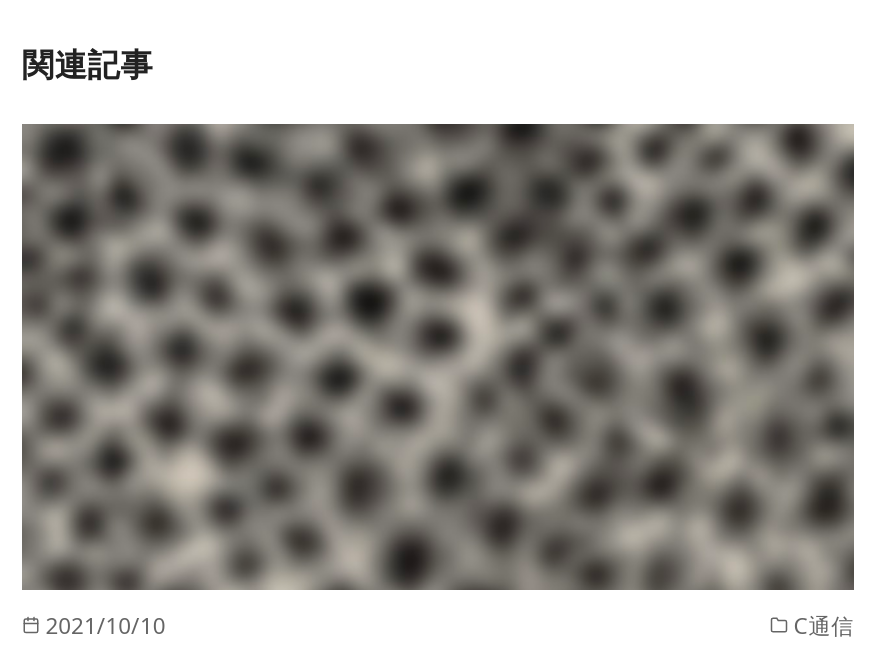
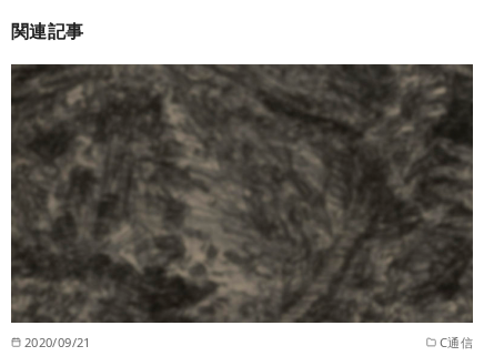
- [image]
- 2021/10/10
+ [image]
+ 2020/09/21
